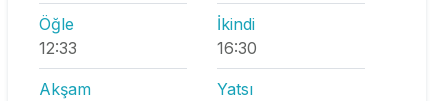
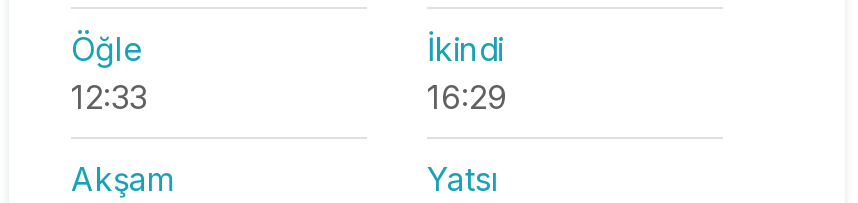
- 16:30
+ 16:29
